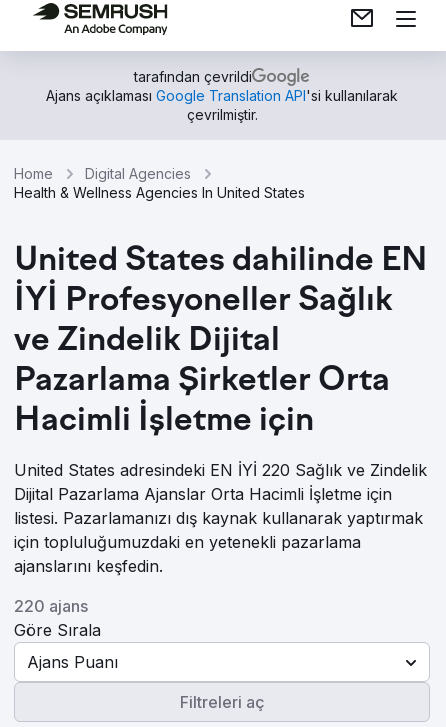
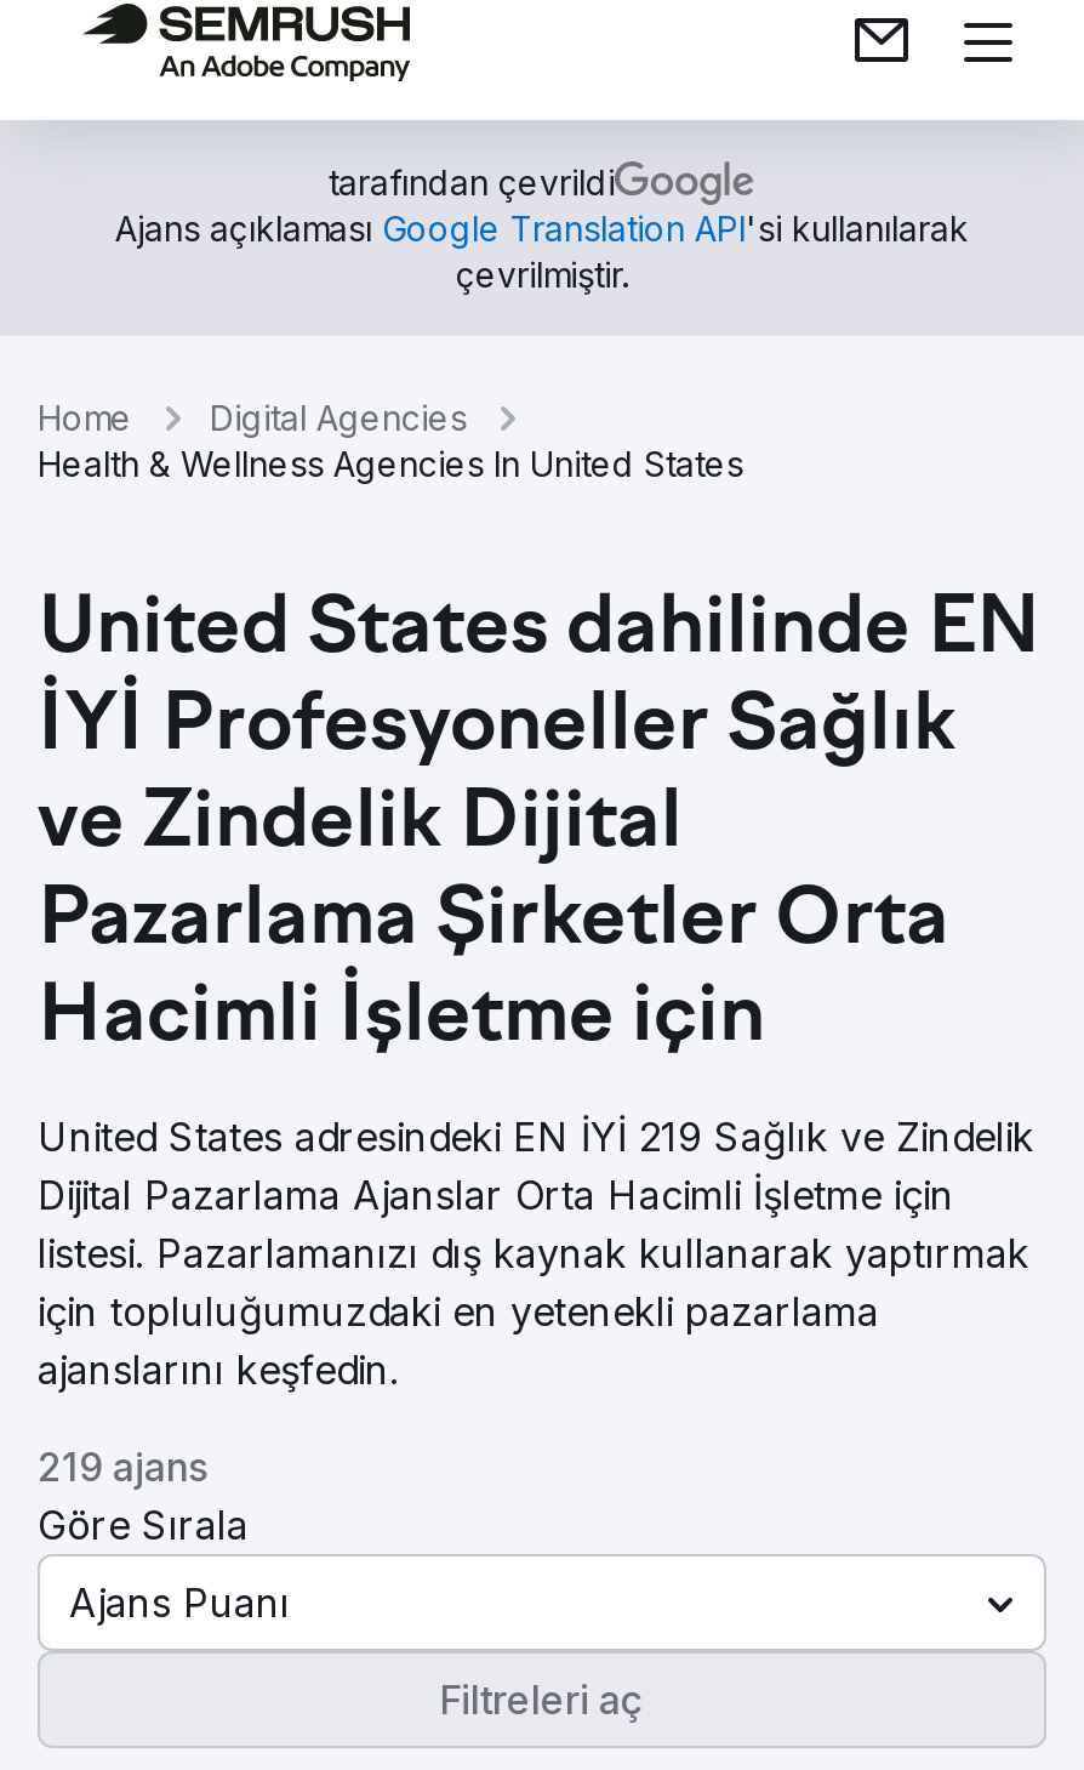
- United States adresindeki EN İYİ 220 Sağlık ve Zindelik
+ United States adresindeki EN İYİ 219 Sağlık ve Zindelik

- 220 ajans
+ 219 ajans
